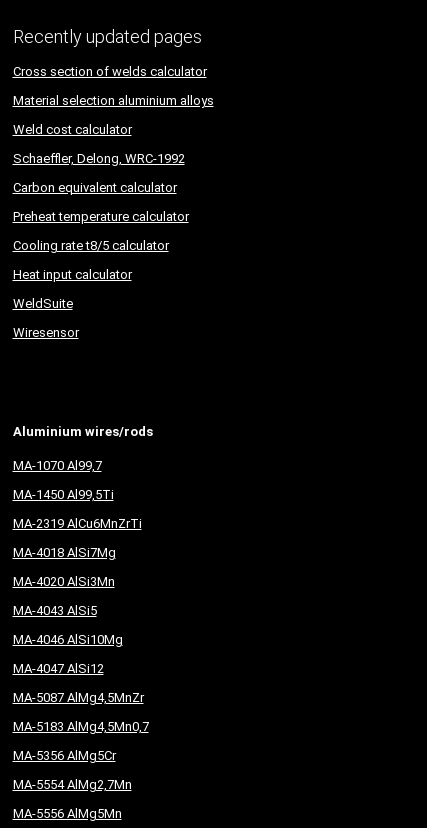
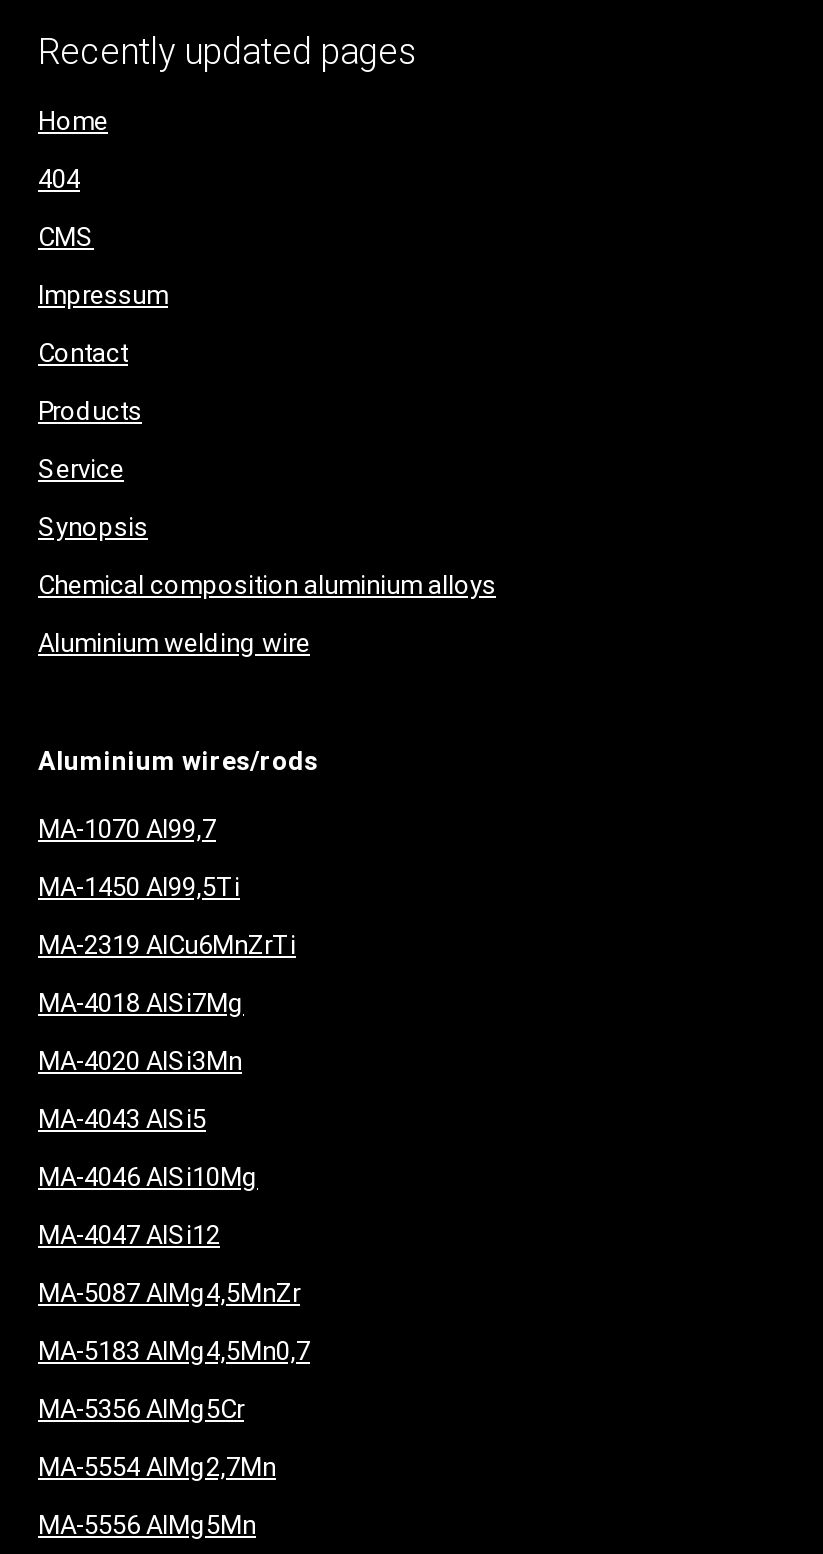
- Cross section of welds calculator
+ Home

- Material selection aluminium alloys
+ 404

- Weld cost calculator
+ CMS

- Schaeffler, Delong, WRC-1992
+ Impressum

- Carbon equivalent calculator
+ Contact

- Preheat temperature calculator
+ Products

- Cooling rate t8/5 calculator
+ Service

- Heat input calculator
+ Synopsis

- WeldSuite
+ Chemical composition aluminium alloys

- Wiresensor
+ Aluminium welding wire
